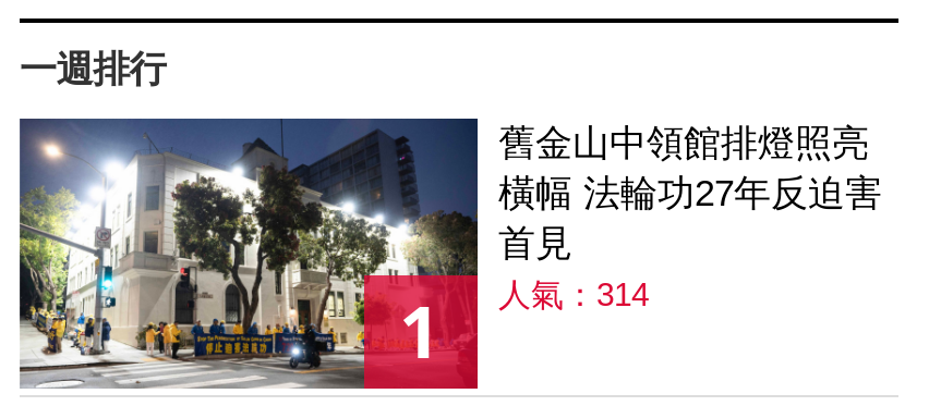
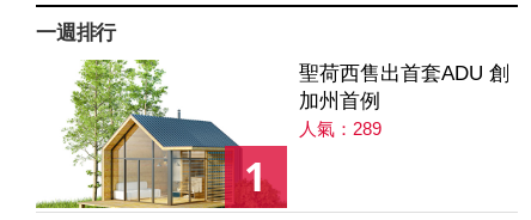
- [image]
- 舊金山中領館排燈照亮
- 橫幅 法輪功27年反迫害
- 首見
- 人氣：314
+ [image]
+ 聖荷西售出首套ADU 創
+ 加州首例
+ 人氣：289
